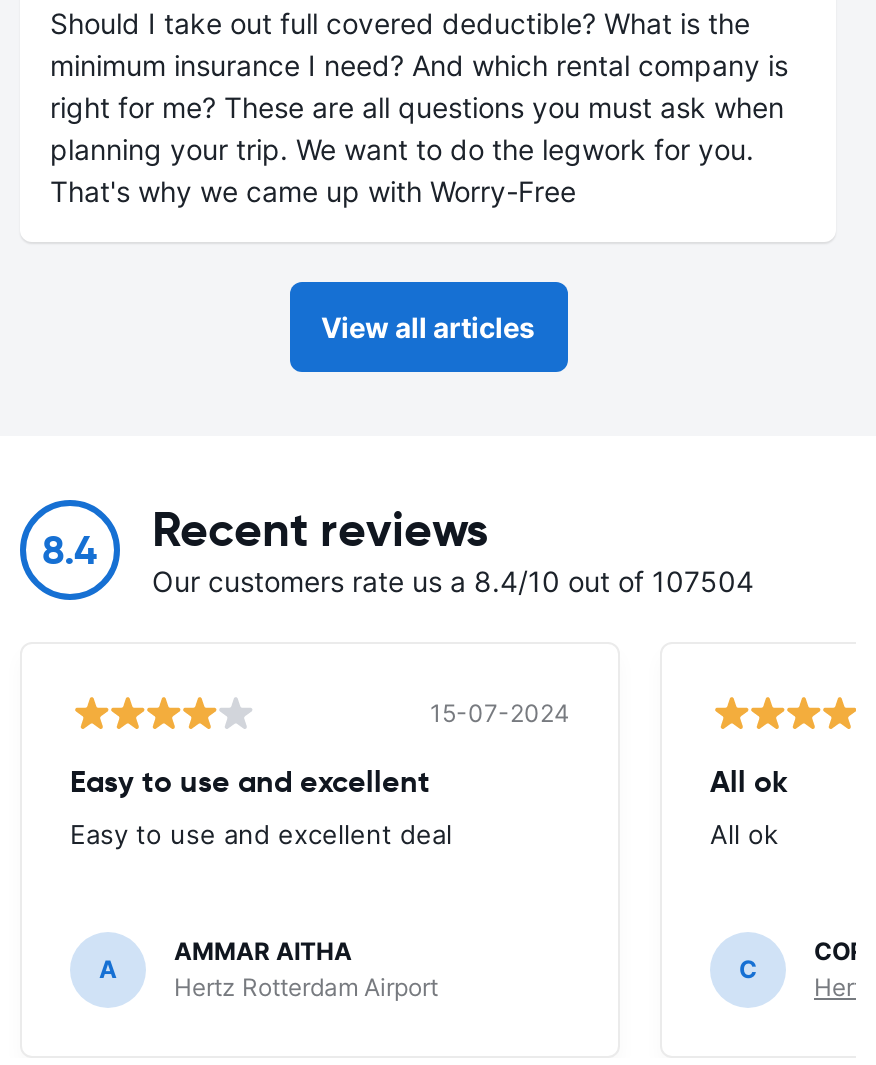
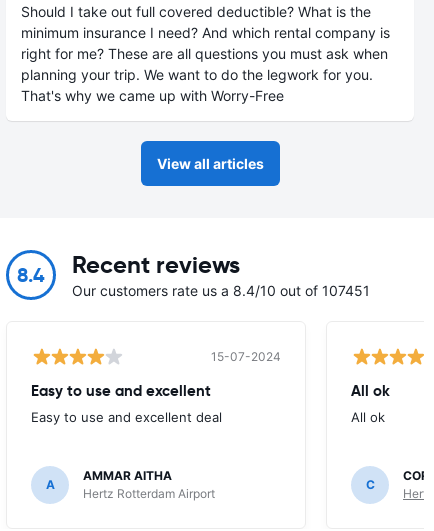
- Our customers rate us a 8.4/10 out of 107504
+ Our customers rate us a 8.4/10 out of 107451
